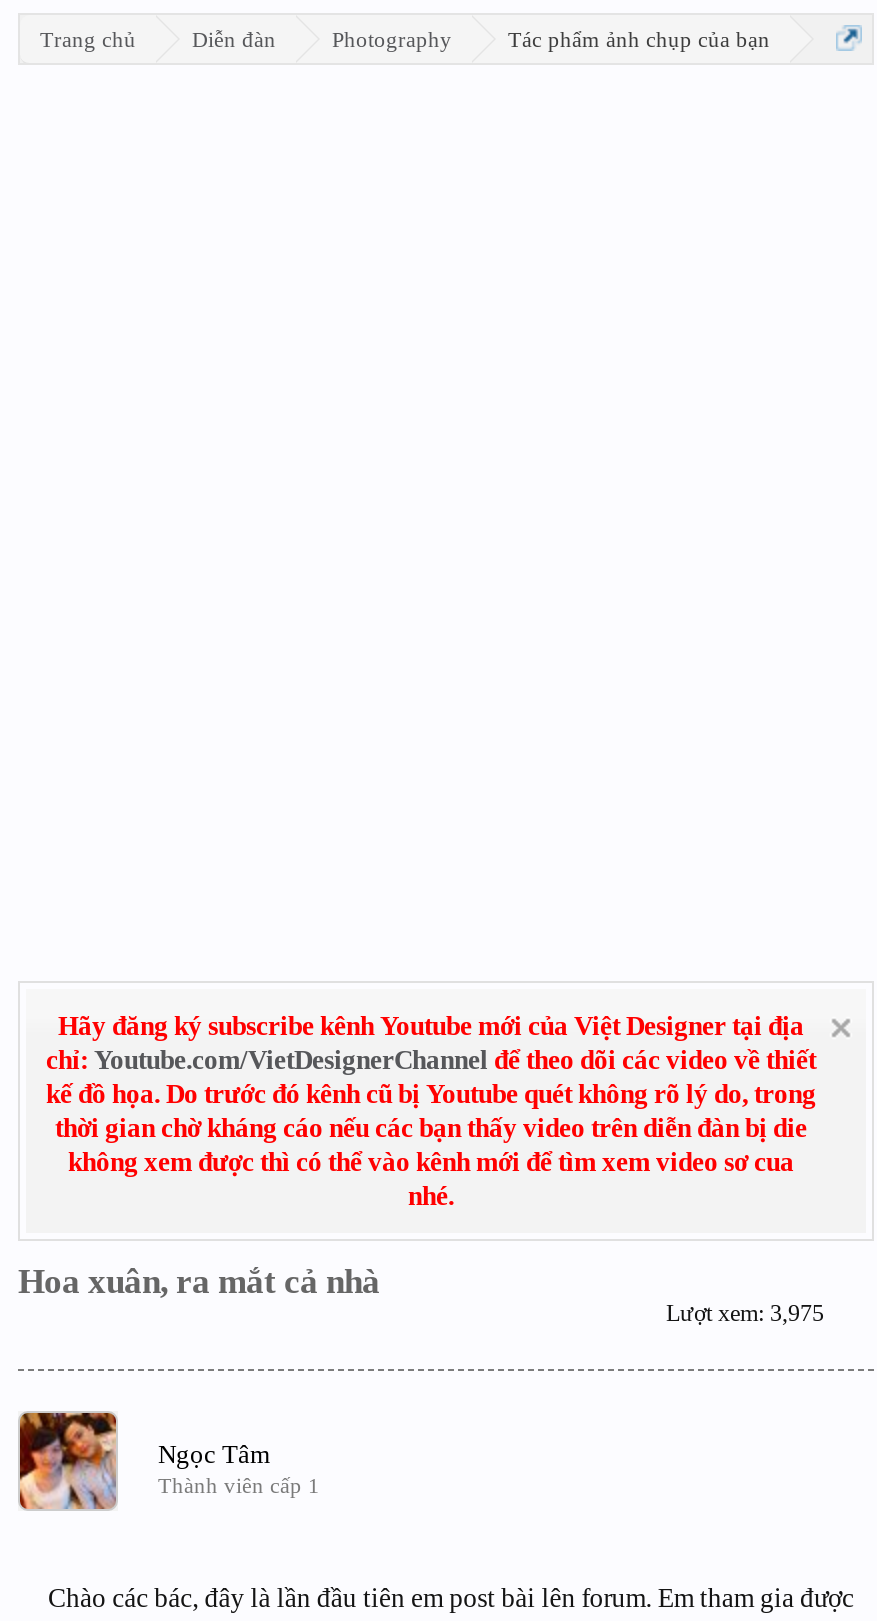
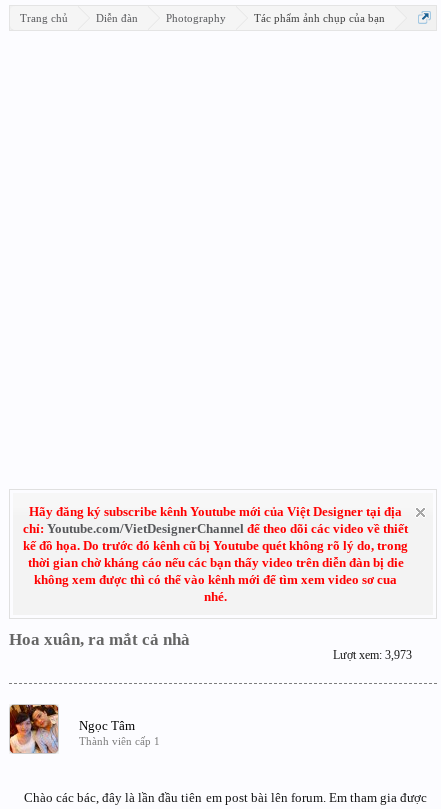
- Lượt xem: 3,975
+ Lượt xem: 3,973
